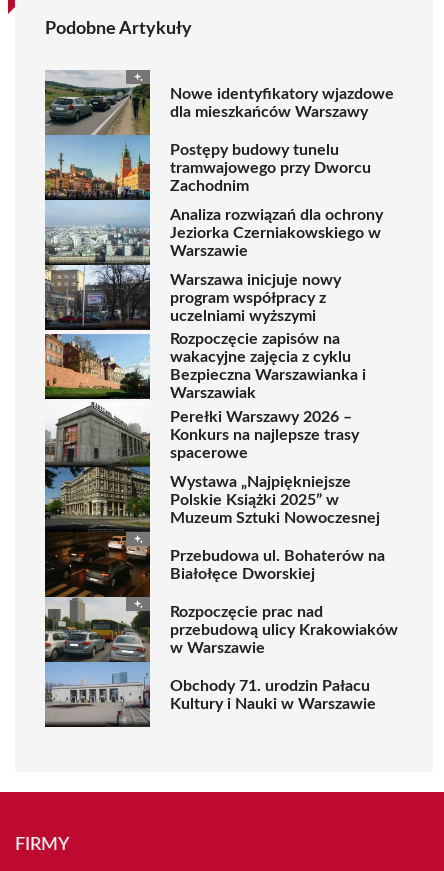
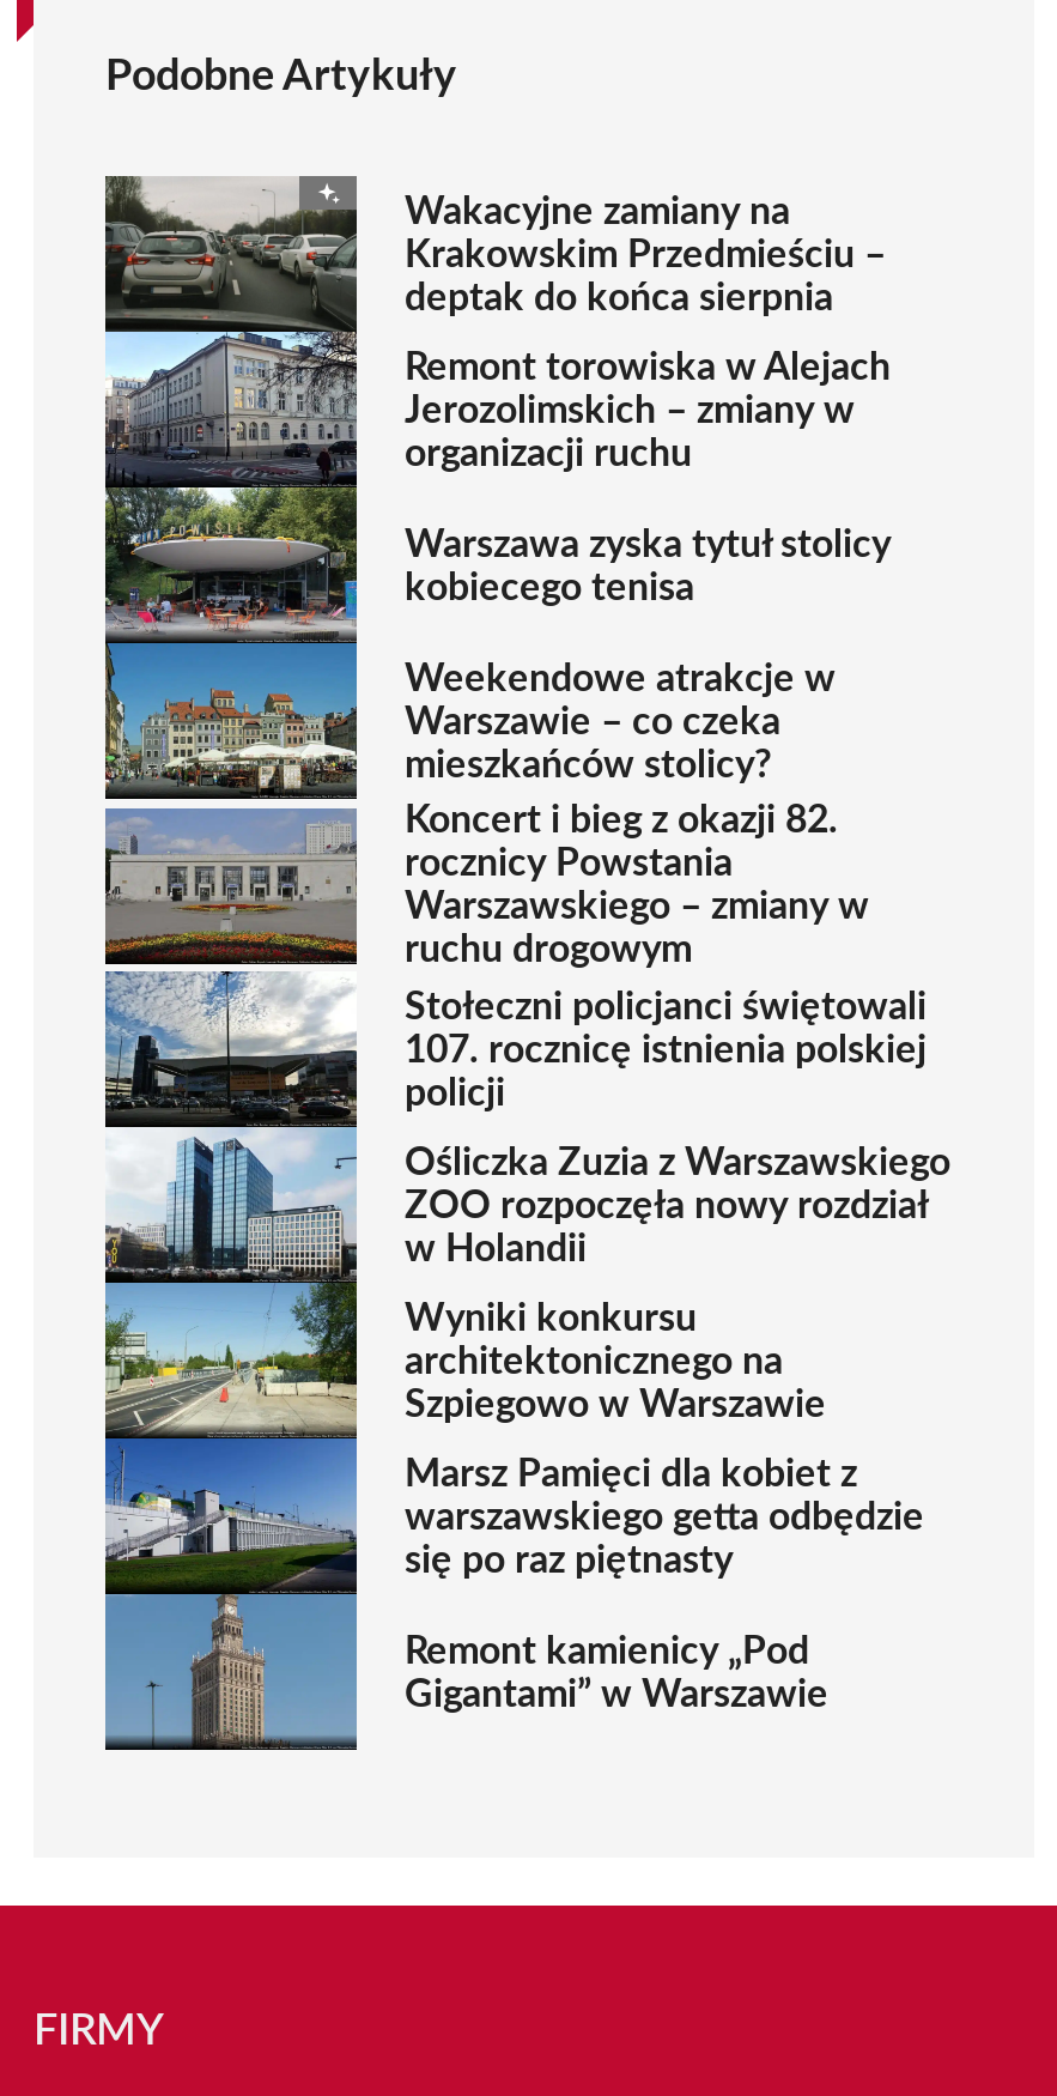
- [image]
- Nowe identyfikatory wjazdowe
- dla mieszkańców Warszawy
+ [image]
+ Wakacyjne zamiany na
+ Krakowskim Przedmieściu –
+ deptak do końca sierpnia

- Postępy budowy tunelu
- tramwajowego przy Dworcu
- Zachodnim
+ Remont torowiska w Alejach
+ Jerozolimskich – zmiany w
+ organizacji ruchu

- Analiza rozwiązań dla ochrony
- Jeziorka Czerniakowskiego w
- Warszawie
+ Warszawa zyska tytuł stolicy
+ kobiecego tenisa

- Warszawa inicjuje nowy
- program współpracy z
- uczelniami wyższymi
+ Weekendowe atrakcje w
+ Warszawie – co czeka
+ mieszkańców stolicy?

- Rozpoczęcie zapisów na
- wakacyjne zajęcia z cyklu
- Bezpieczna Warszawianka i
- Warszawiak
+ Koncert i bieg z okazji 82.
+ rocznicy Powstania
+ Warszawskiego – zmiany w
+ ruchu drogowym

- Perełki Warszawy 2026 –
- Konkurs na najlepsze trasy
- spacerowe
+ Stołeczni policjanci świętowali
+ 107. rocznicę istnienia polskiej
+ policji

- Wystawa „Najpiękniejsze
- Polskie Książki 2025” w
- Muzeum Sztuki Nowoczesnej
+ Ośliczka Zuzia z Warszawskiego
+ ZOO rozpoczęła nowy rozdział
+ w Holandii

- Przebudowa ul. Bohaterów na
- Białołęce Dworskiej
+ Wyniki konkursu
+ architektonicznego na
+ Szpiegowo w Warszawie

- Rozpoczęcie prac nad
- przebudową ulicy Krakowiaków
- w Warszawie
+ Marsz Pamięci dla kobiet z
+ warszawskiego getta odbędzie
+ się po raz piętnasty

- Obchody 71. urodzin Pałacu
- Kultury i Nauki w Warszawie
+ Remont kamienicy „Pod
+ Gigantami” w Warszawie
